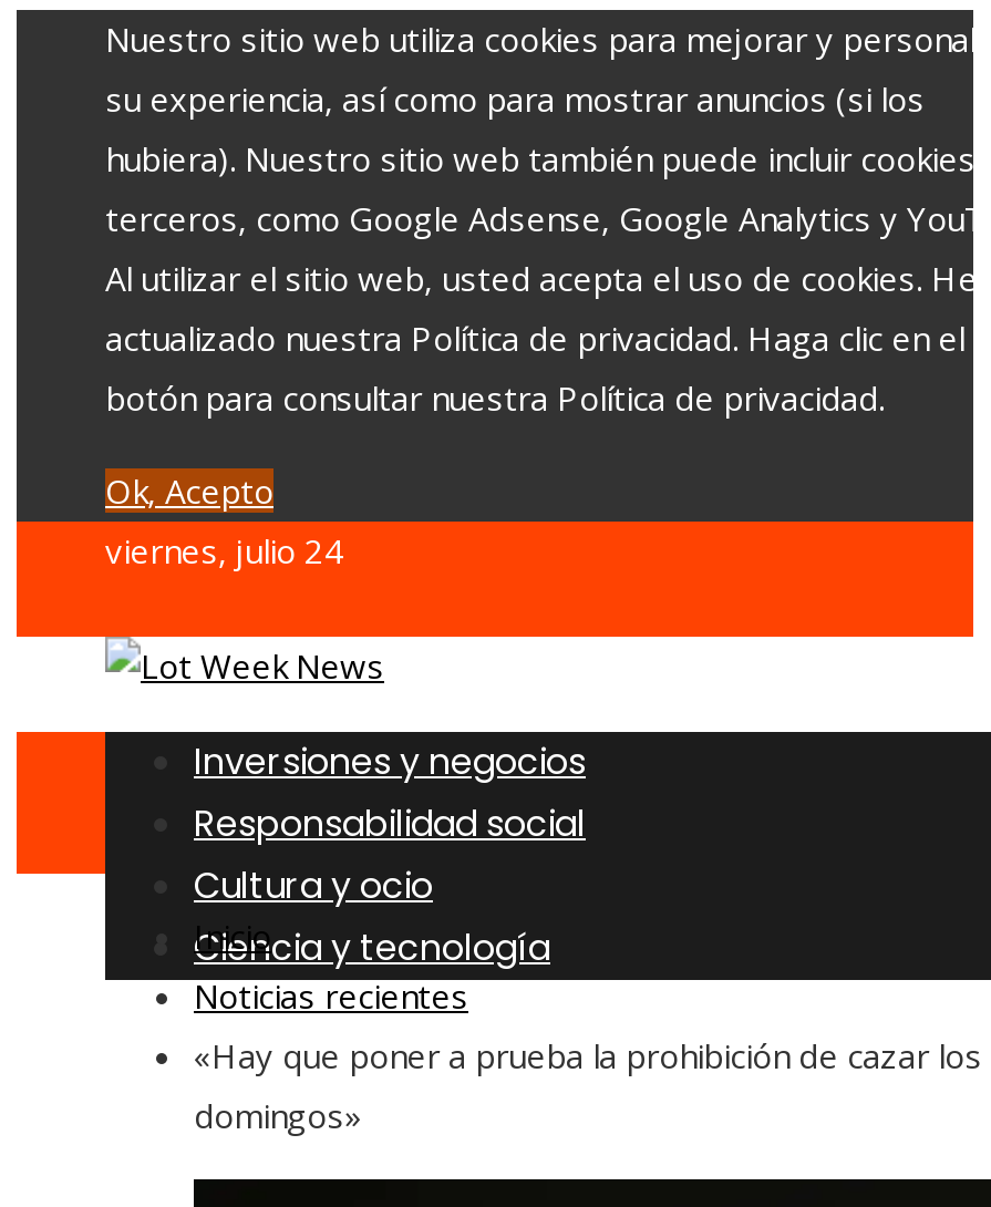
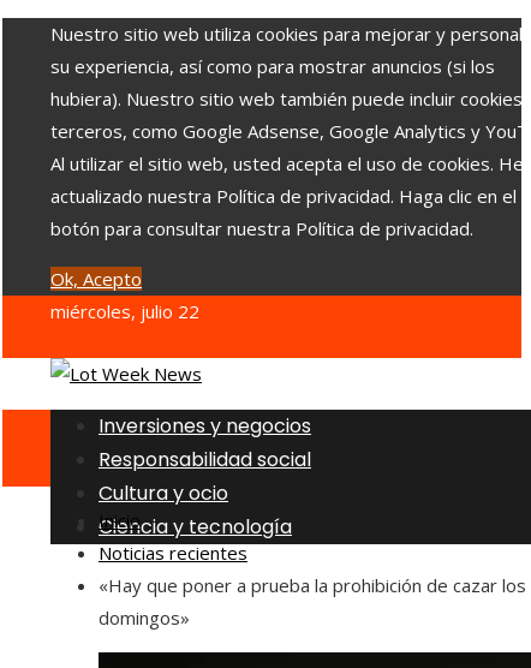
- viernes, julio 24
+ miércoles, julio 22
